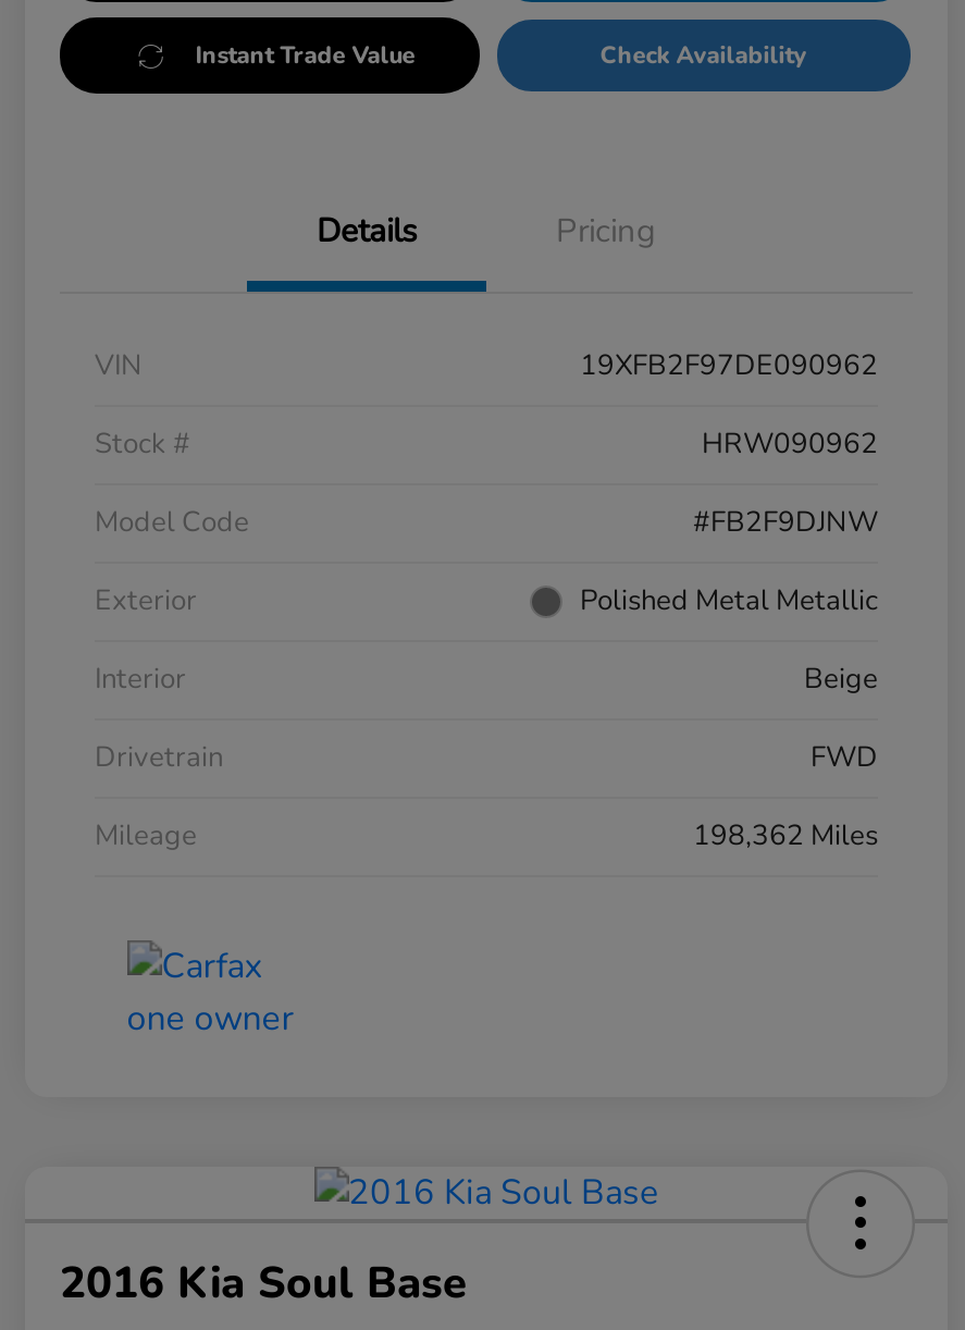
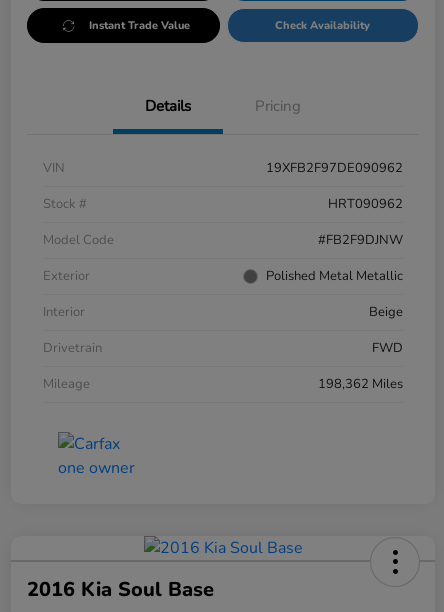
- HRW090962
+ HRT090962
